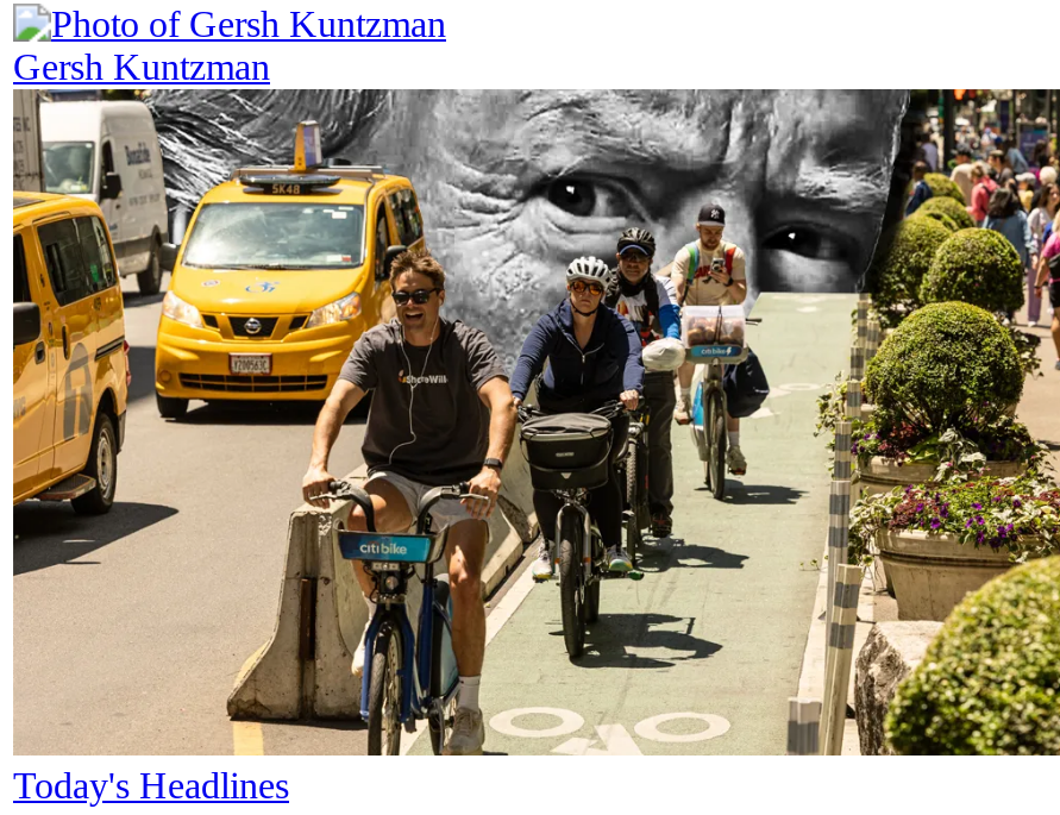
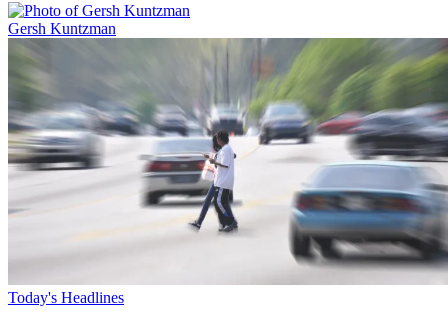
- [image]
+ [image]
